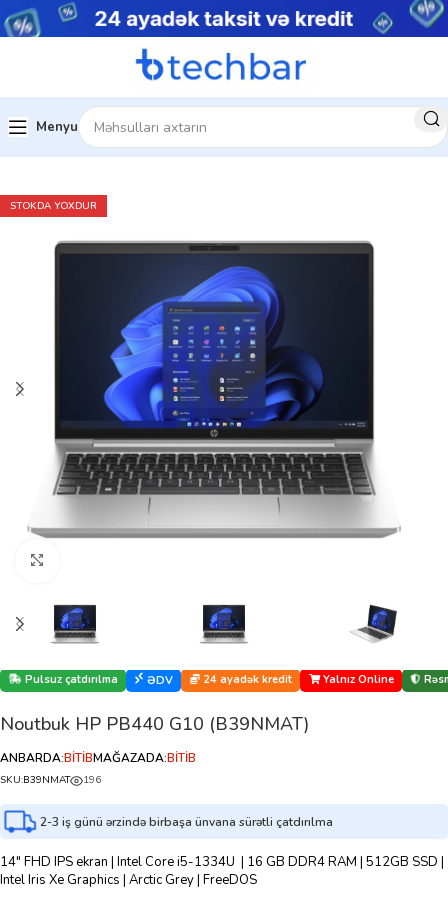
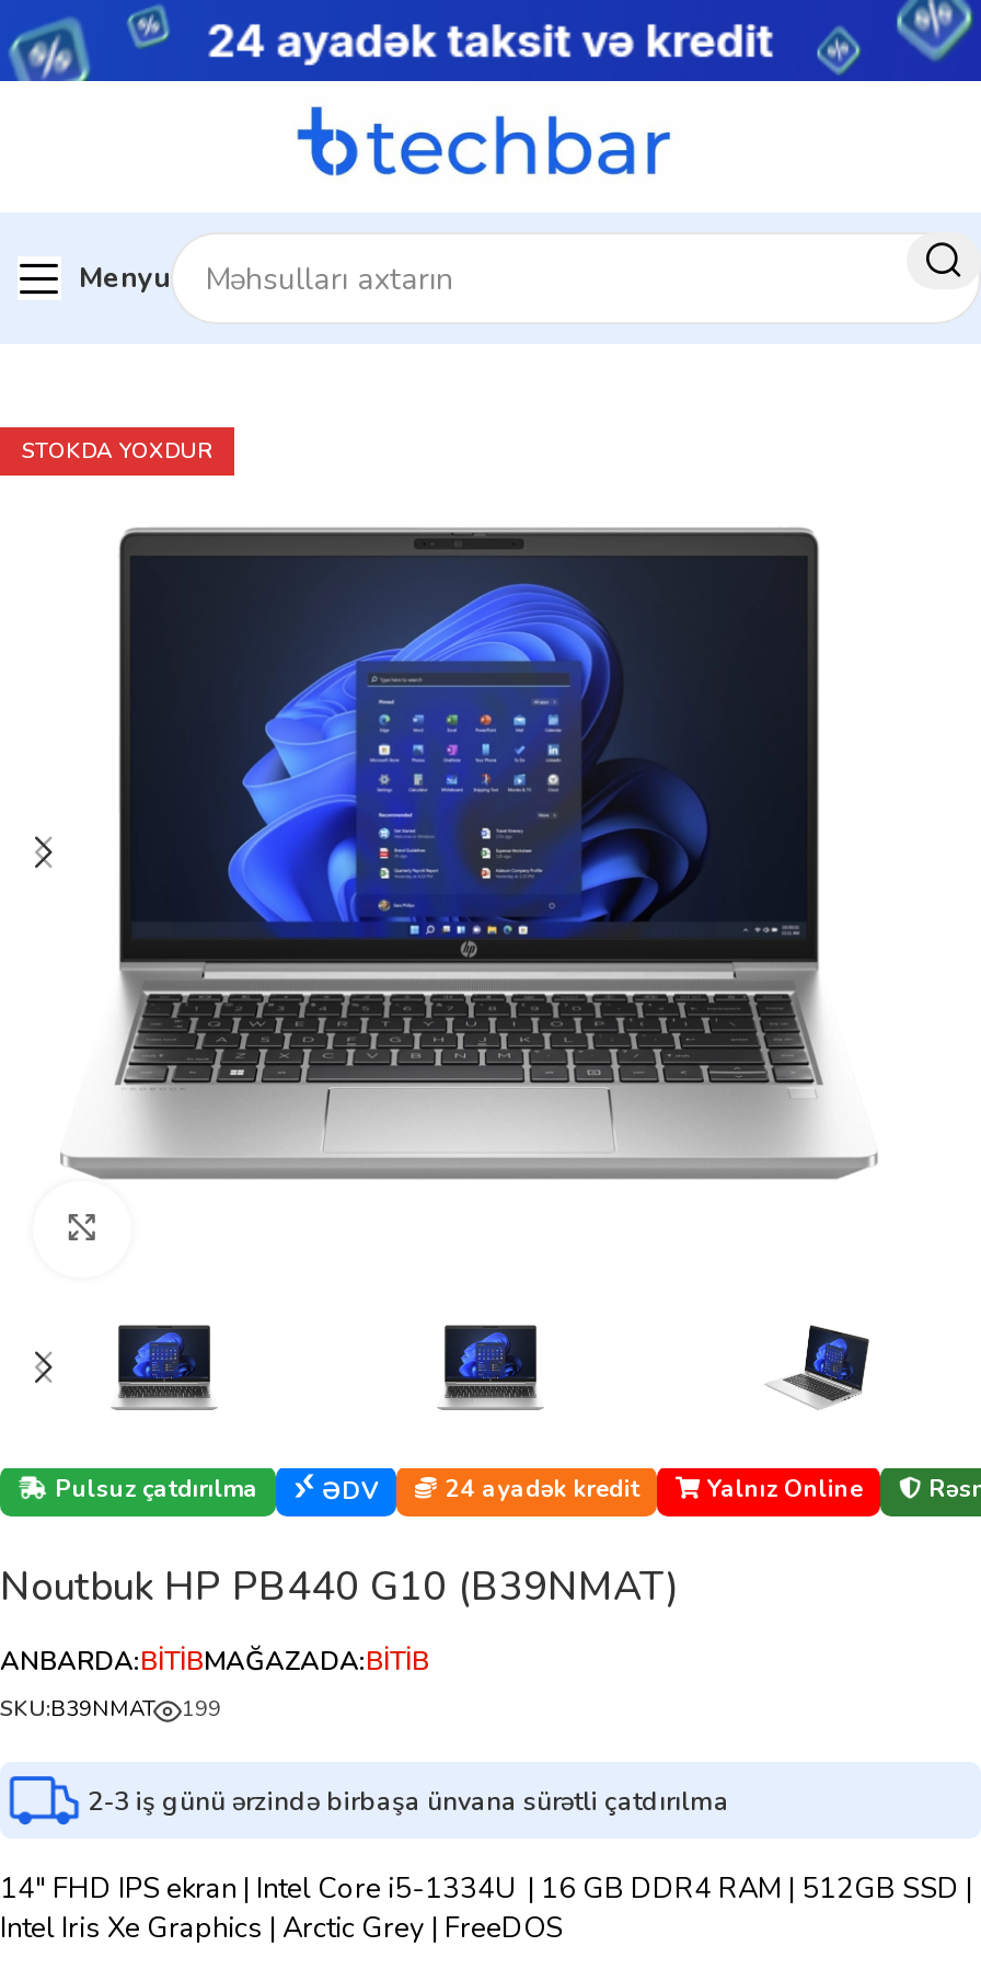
- SKU:B39NMAT 196
+ SKU:B39NMAT 199
